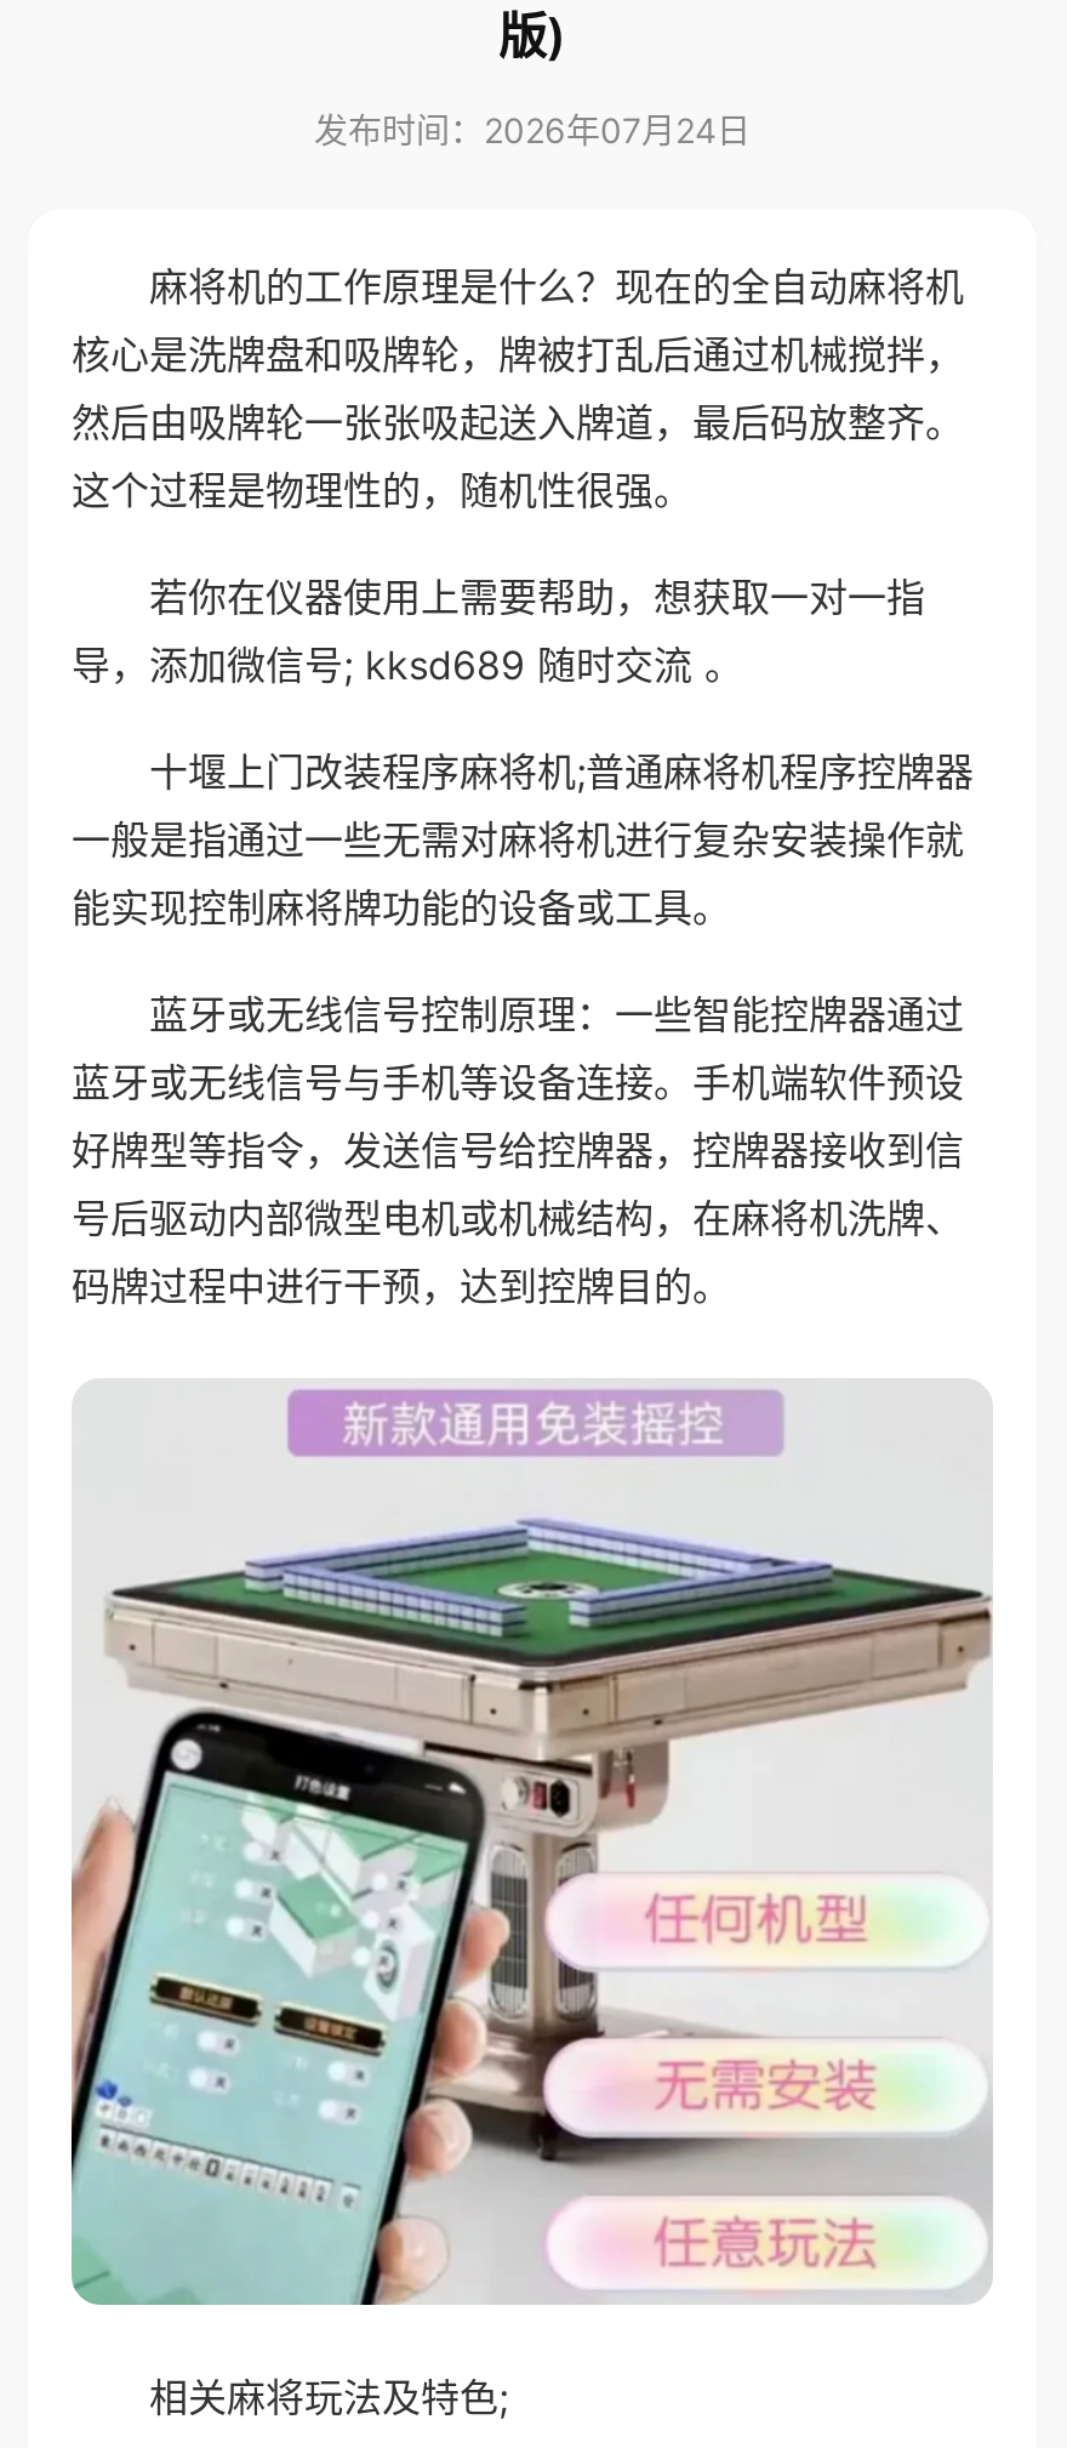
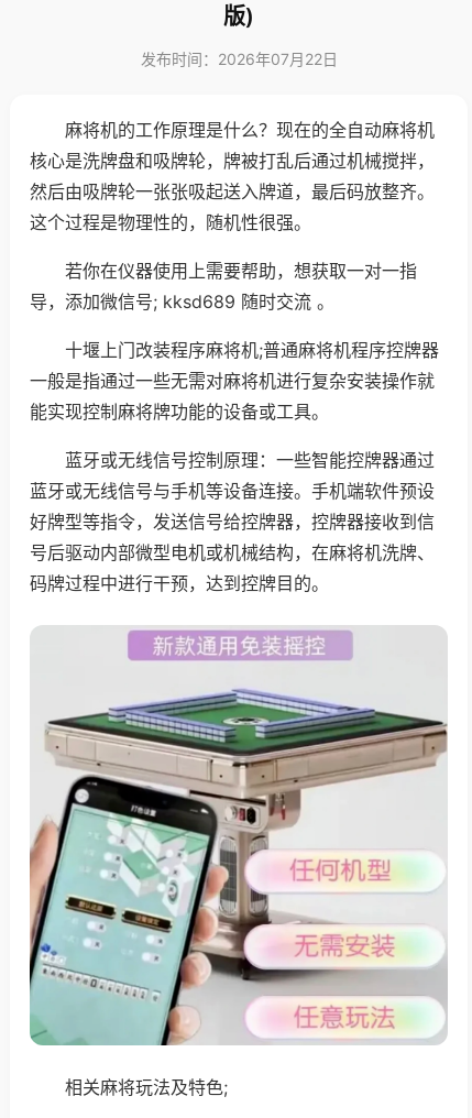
- 发布时间：2026年07月24日
+ 发布时间：2026年07月22日
